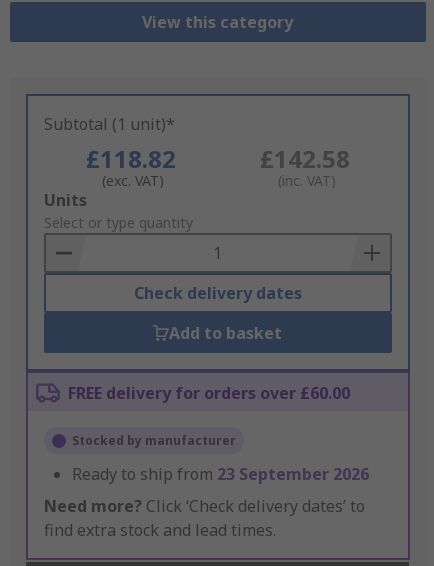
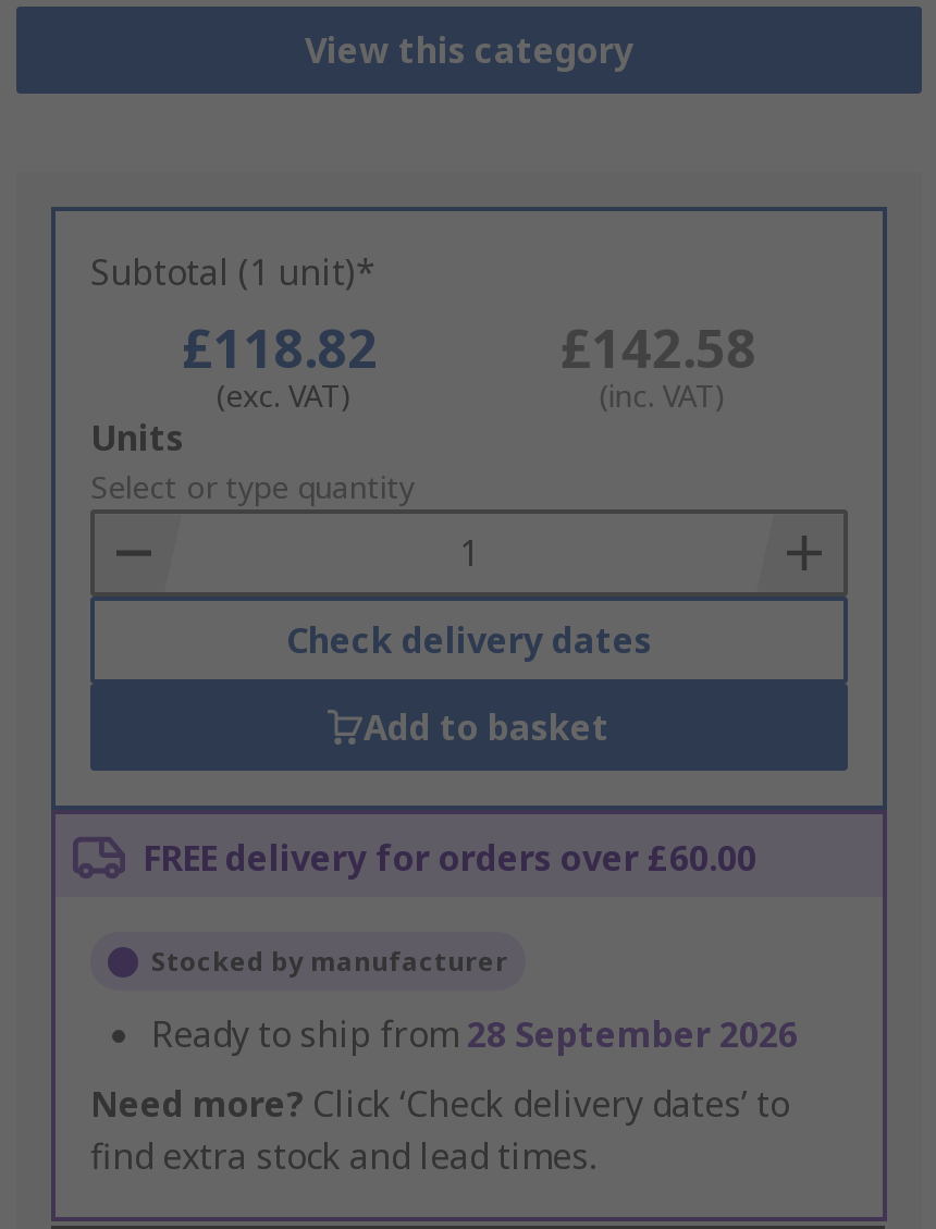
- Ready to ship from 23 September 2026
+ Ready to ship from 28 September 2026
